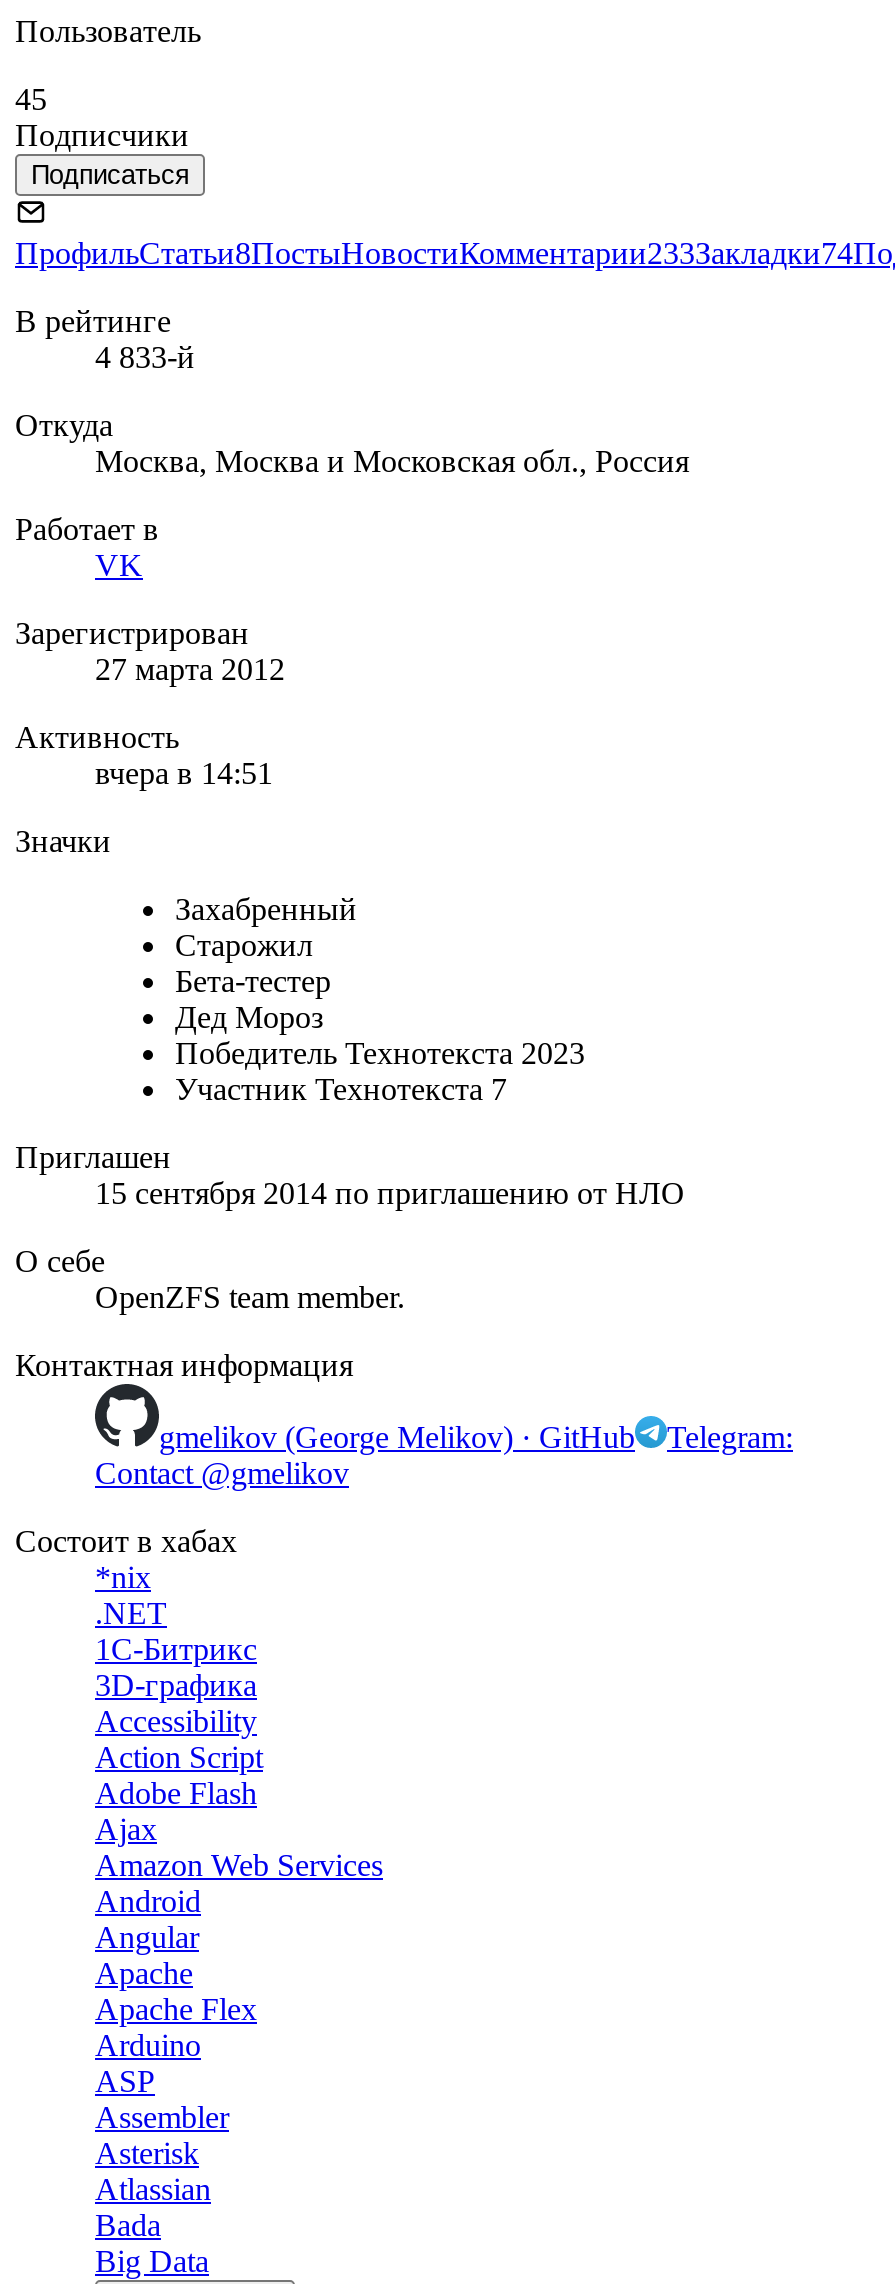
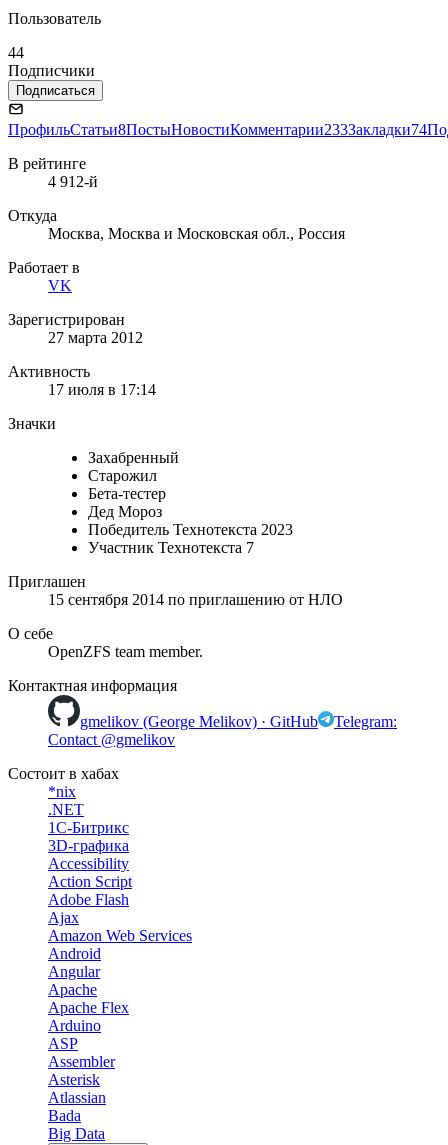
- 45
+ 44

- 4 833-й
+ 4 912-й

- вчера в 14:51
+ 17 июля в 17:14
